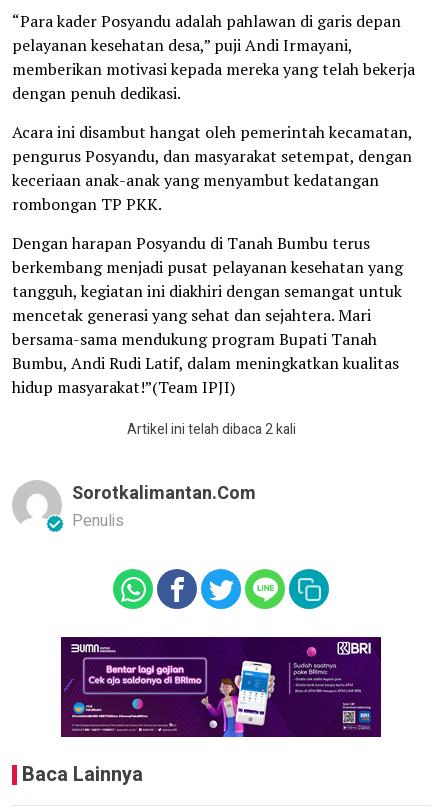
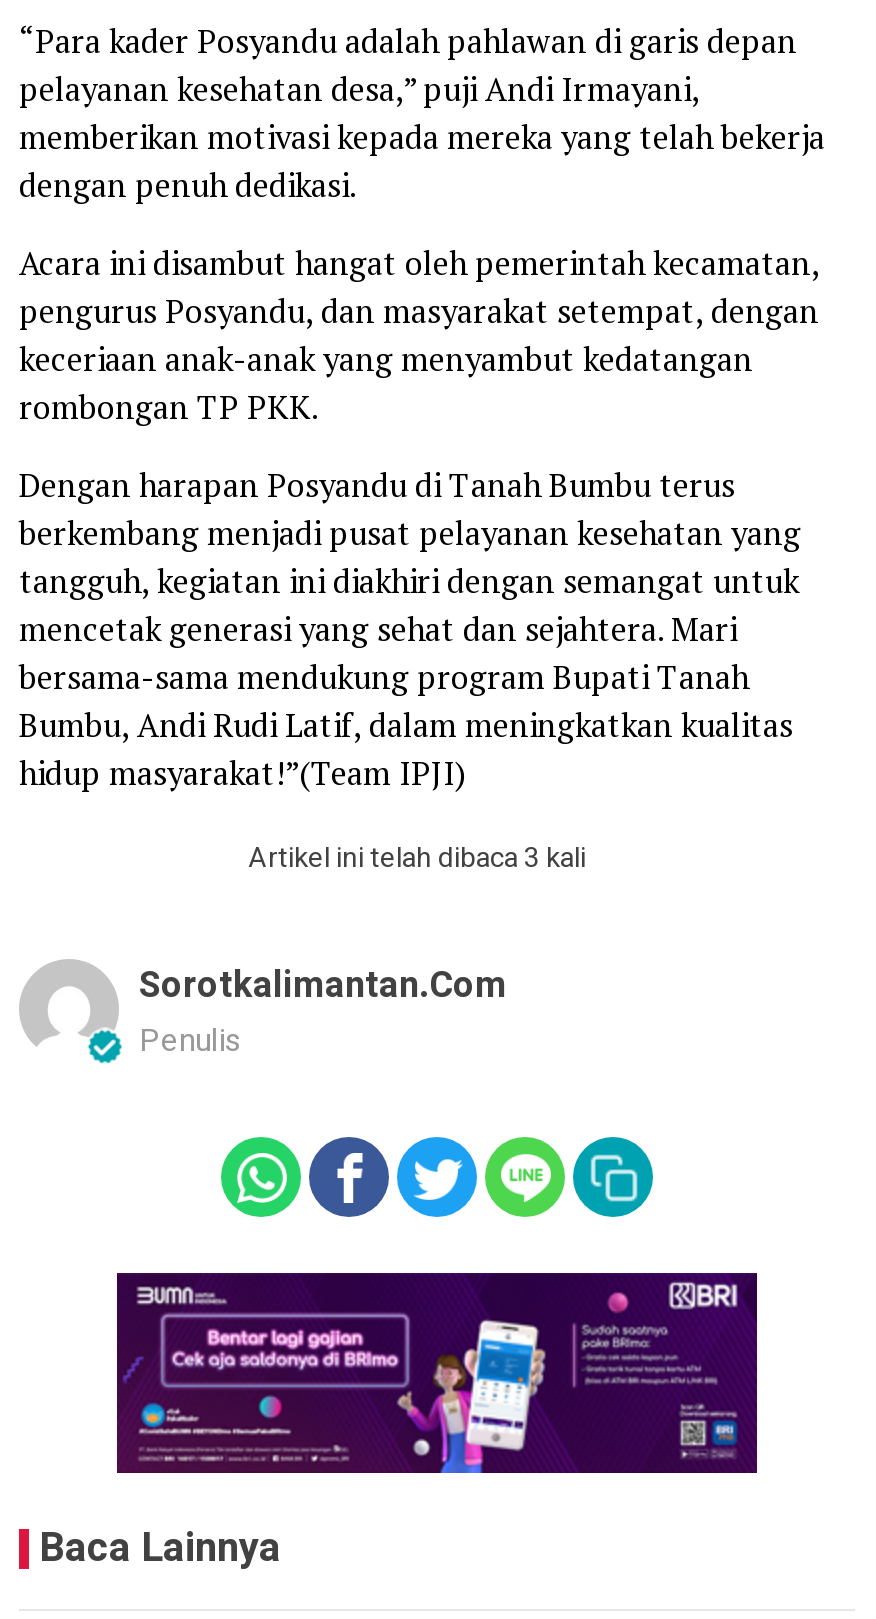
- Artikel ini telah dibaca 2 kali
+ Artikel ini telah dibaca 3 kali
